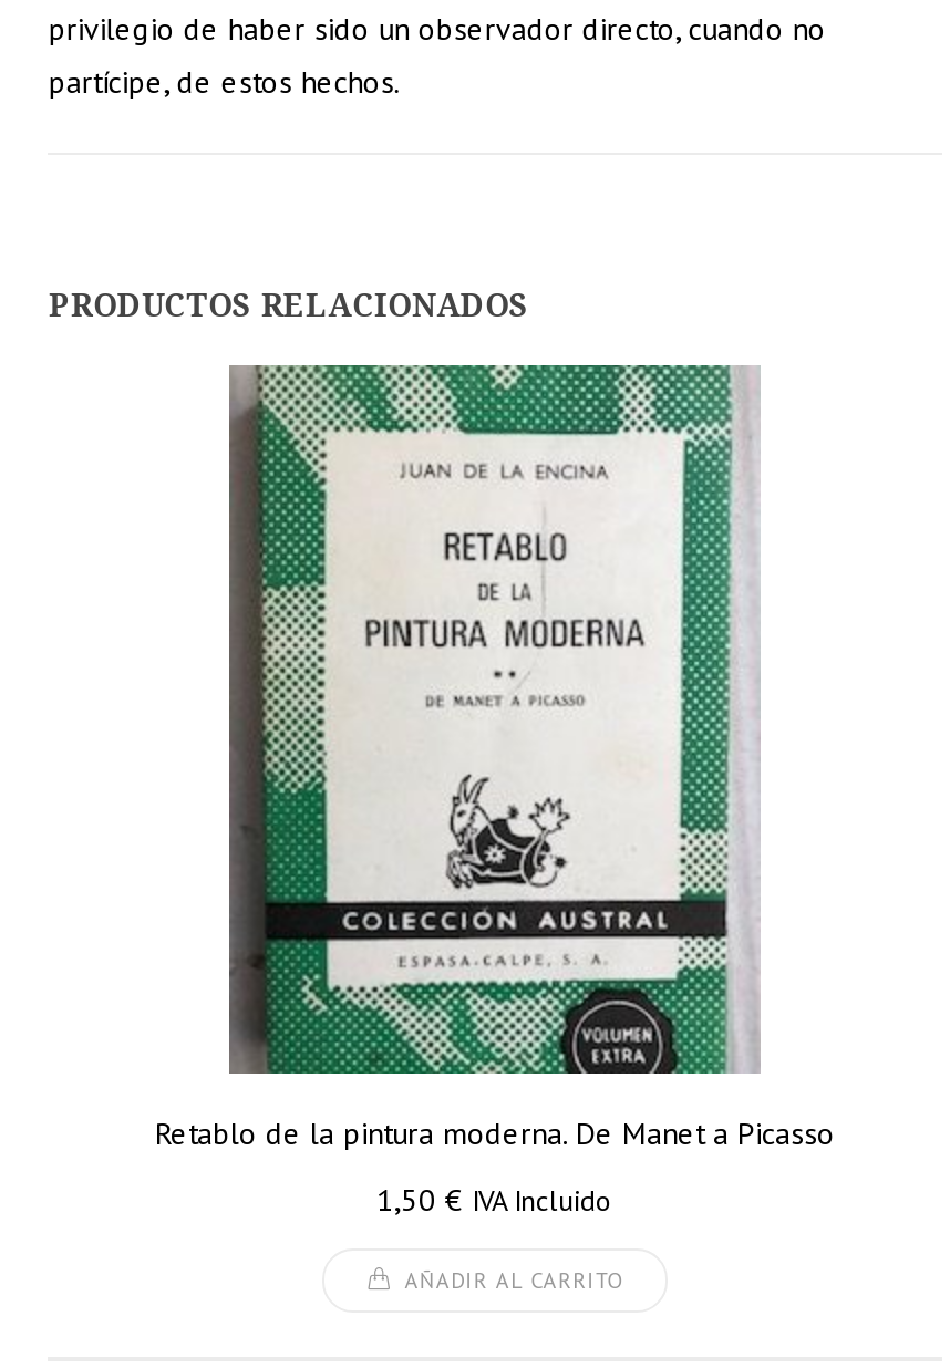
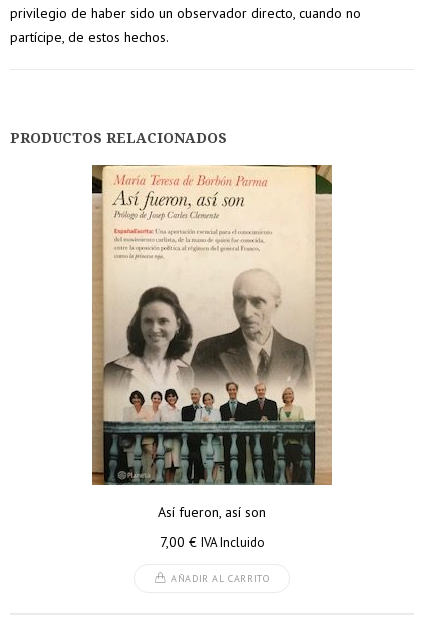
- [image]
- Retablo de la pintura moderna. De Manet a Picasso
+ [image]
+ Así fueron, así son

- 1,50 € IVA Incluido
+ 7,00 € IVA Incluido
